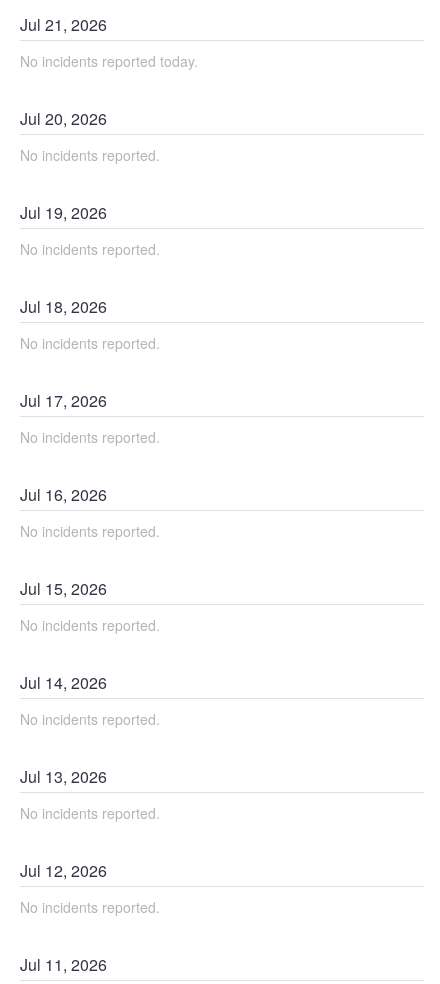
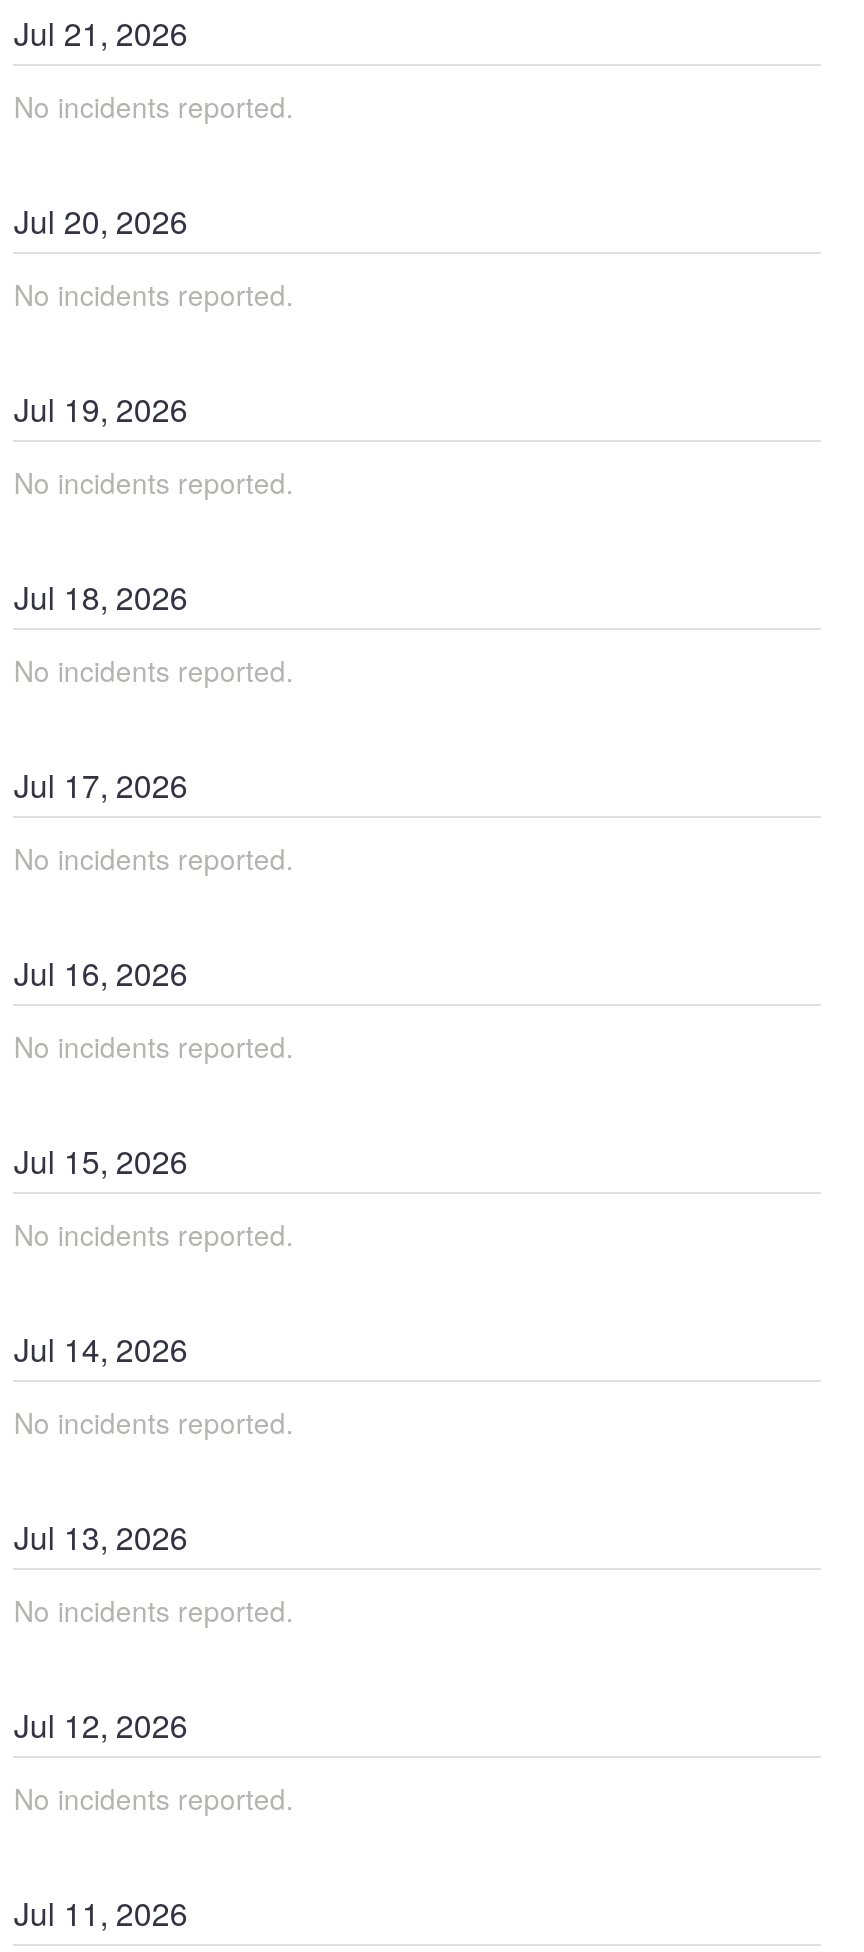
- No incidents reported today.
+ No incidents reported.
